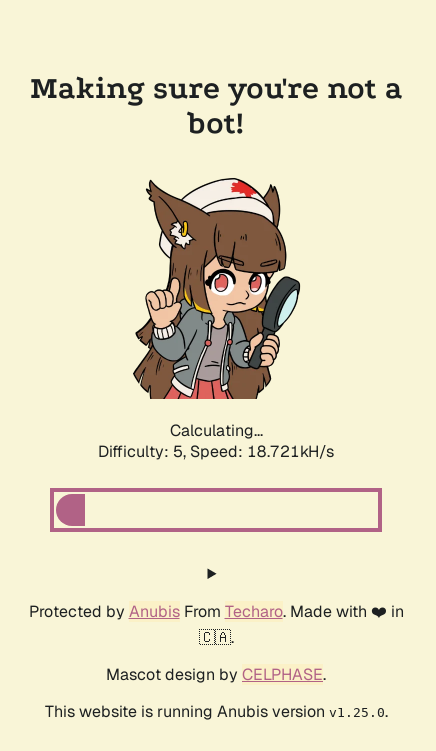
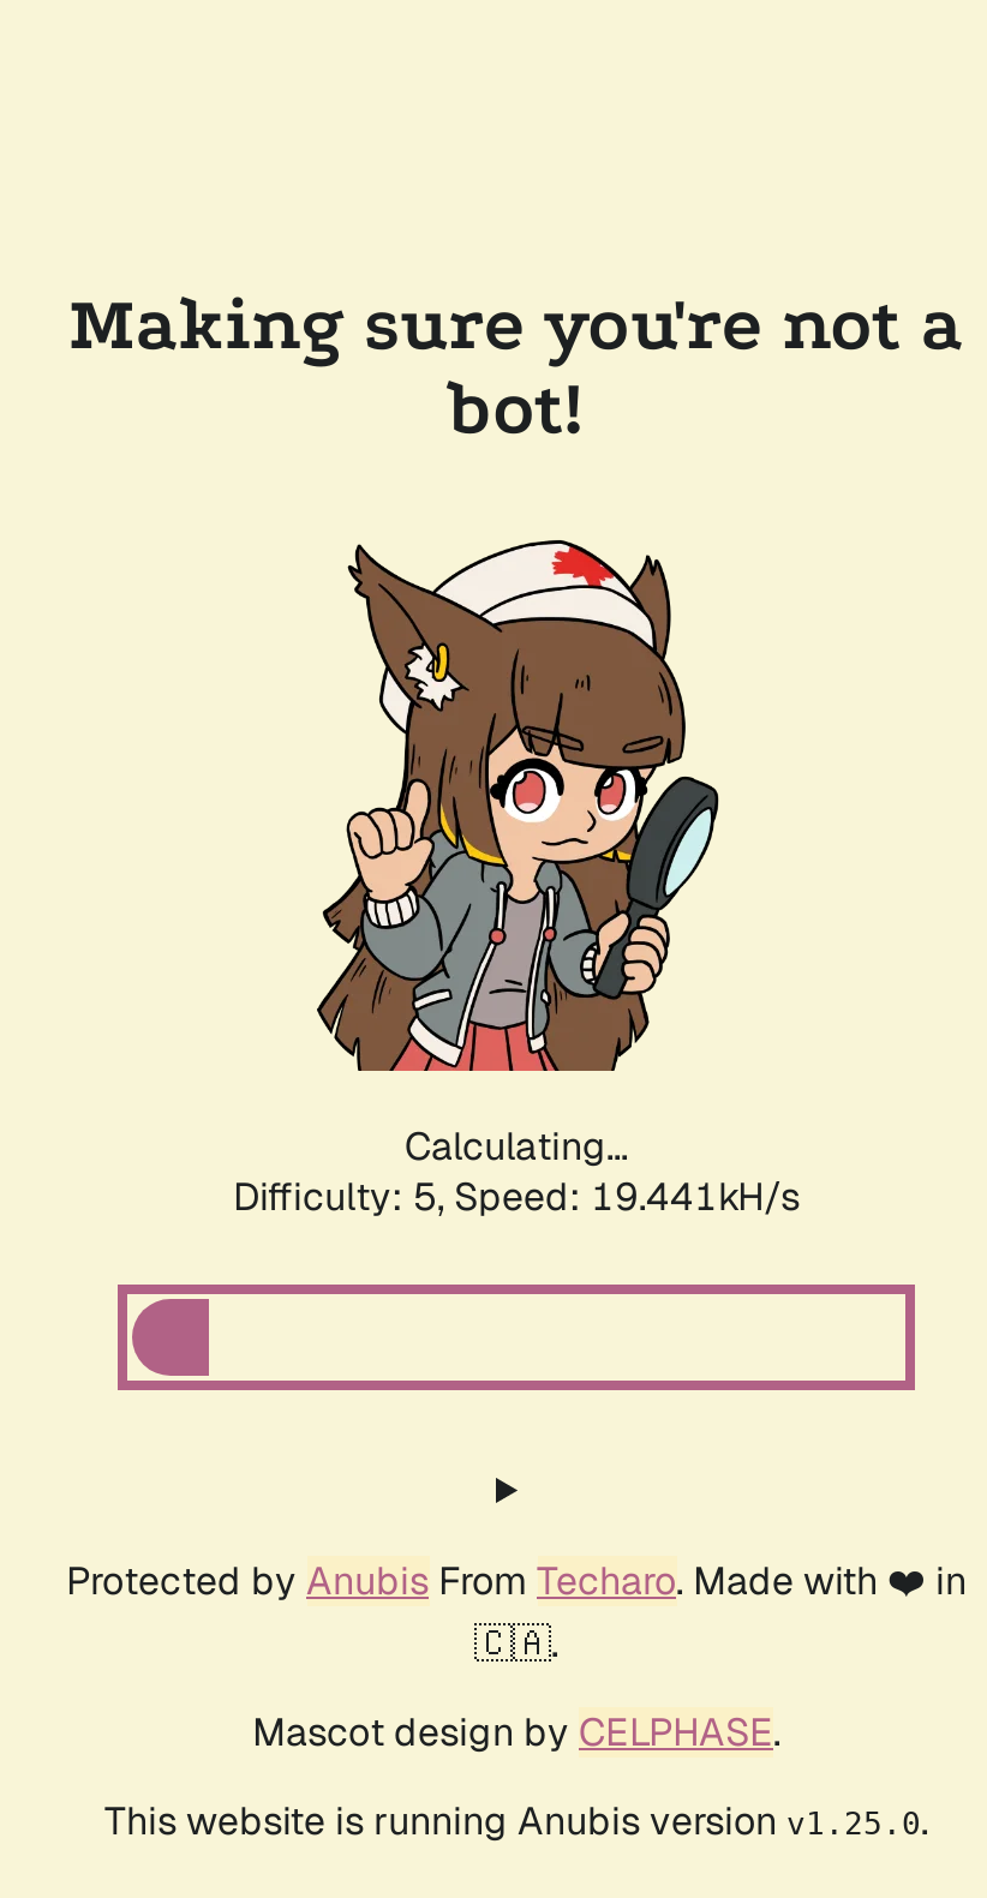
- Difficulty: 5, Speed: 18.721kH/s
+ Difficulty: 5, Speed: 19.441kH/s
